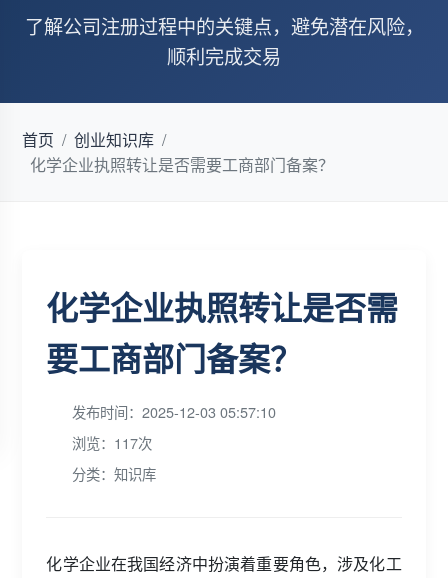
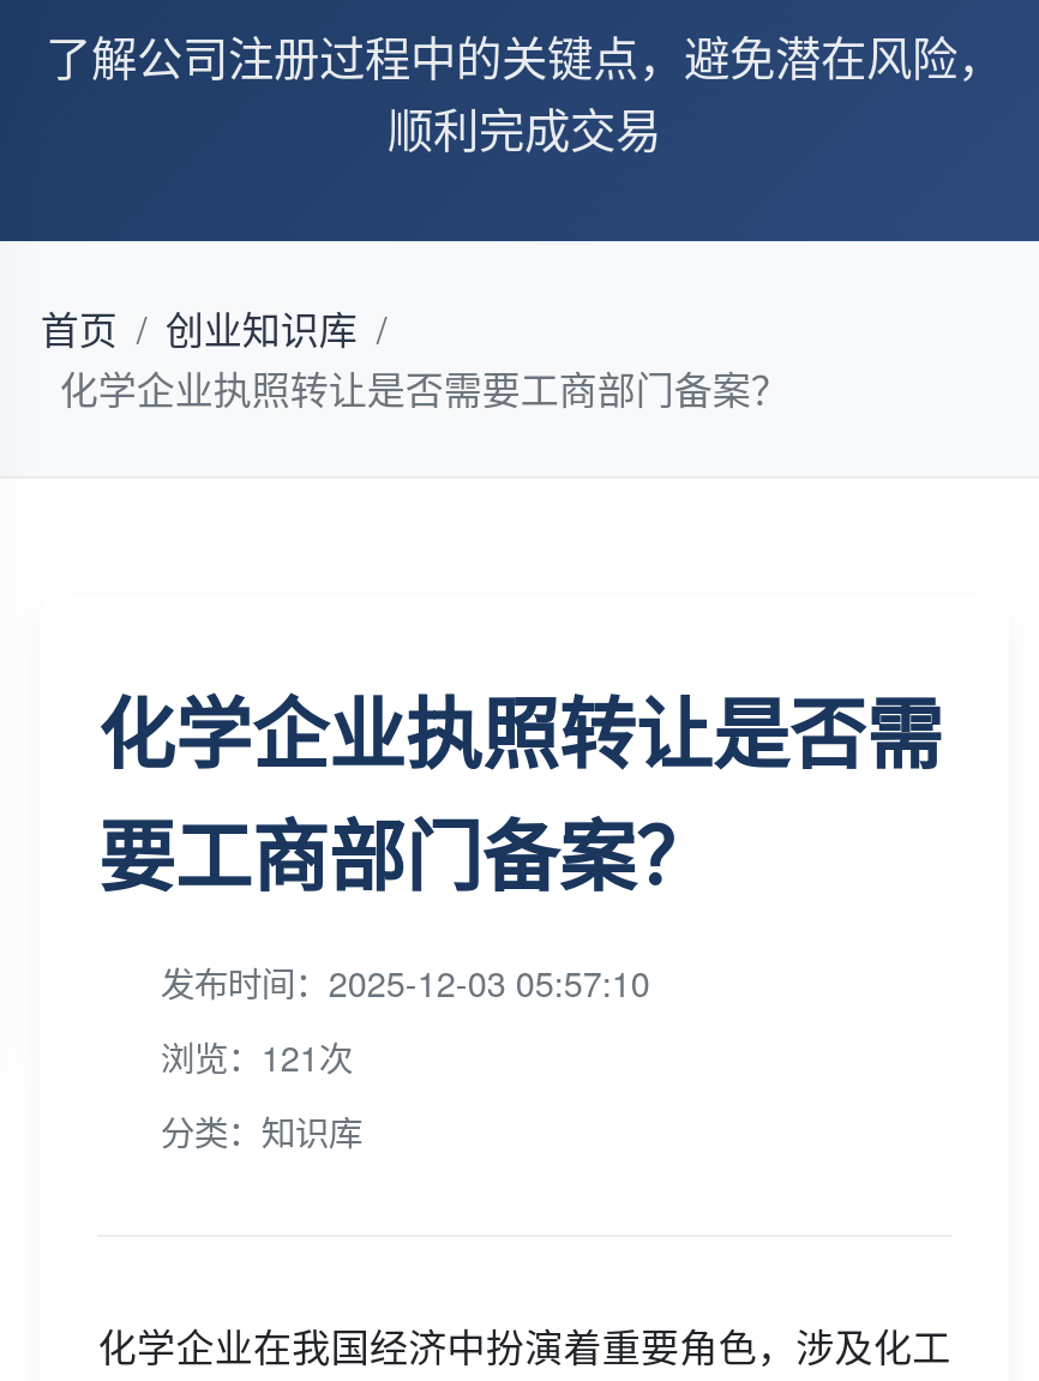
- 浏览：117次
+ 浏览：121次
